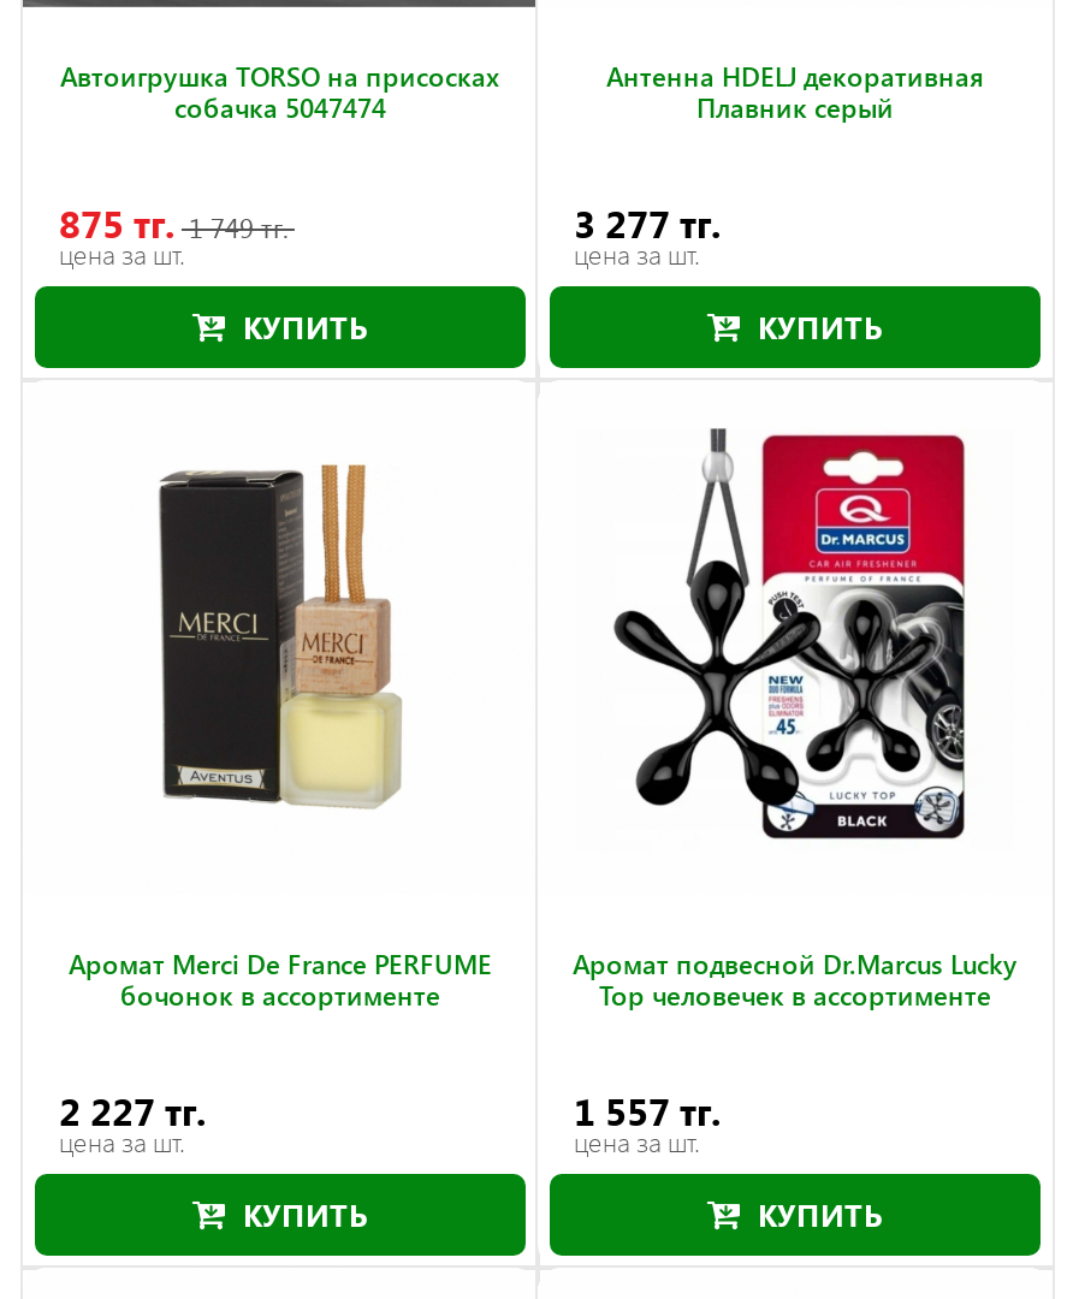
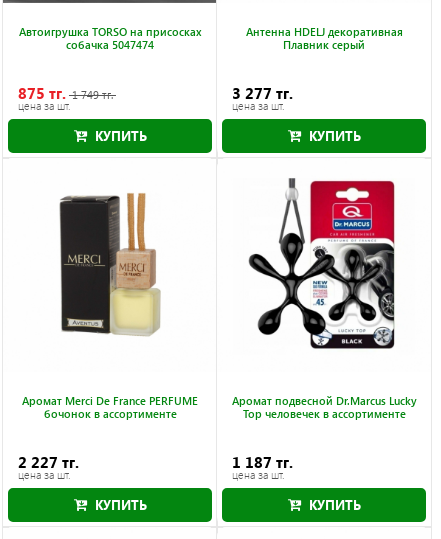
- 1 557 тг.
+ 1 187 тг.
